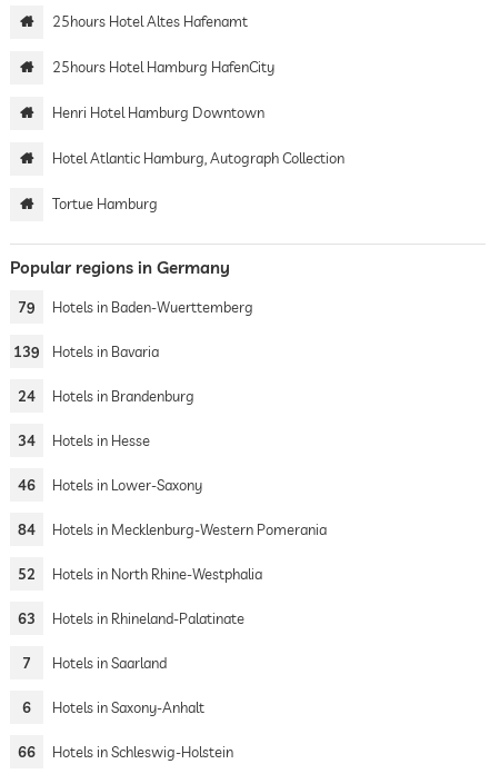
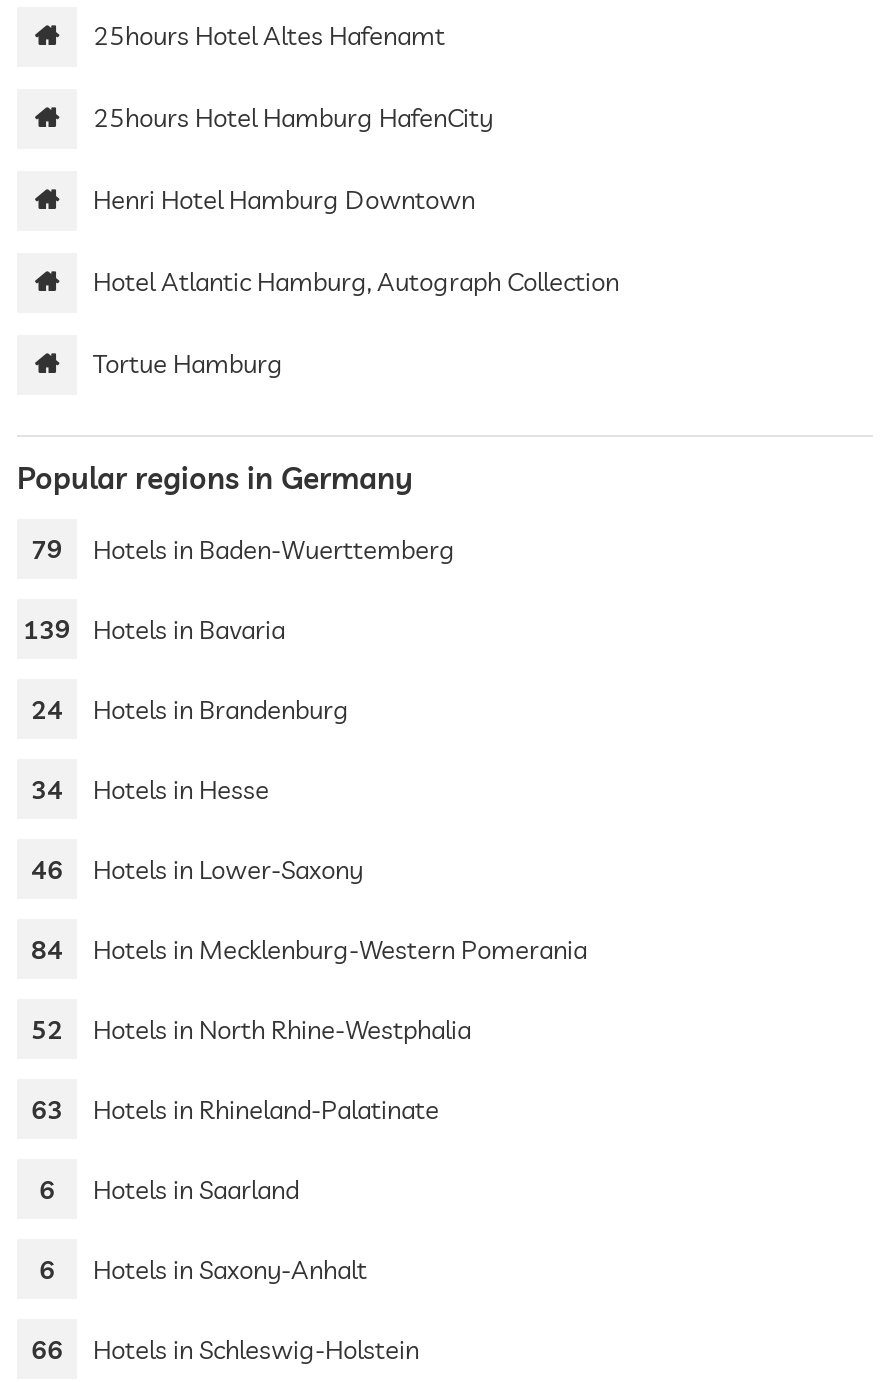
- 7 Hotels in Saarland
+ 6 Hotels in Saarland
